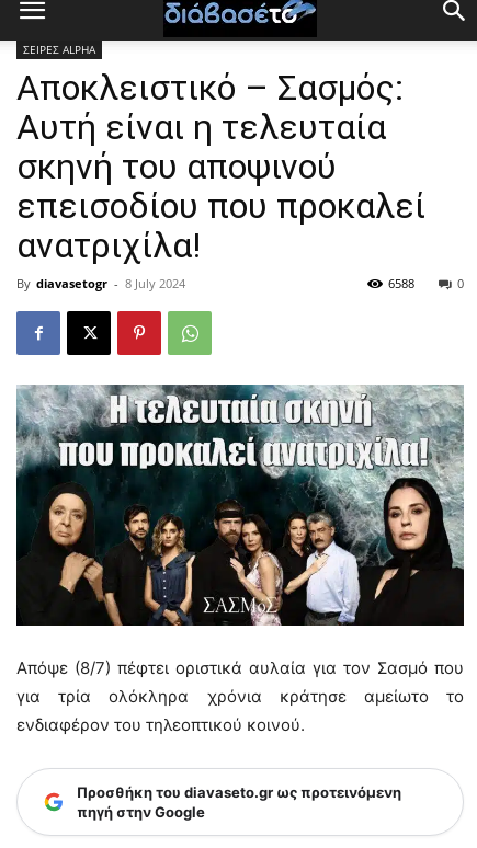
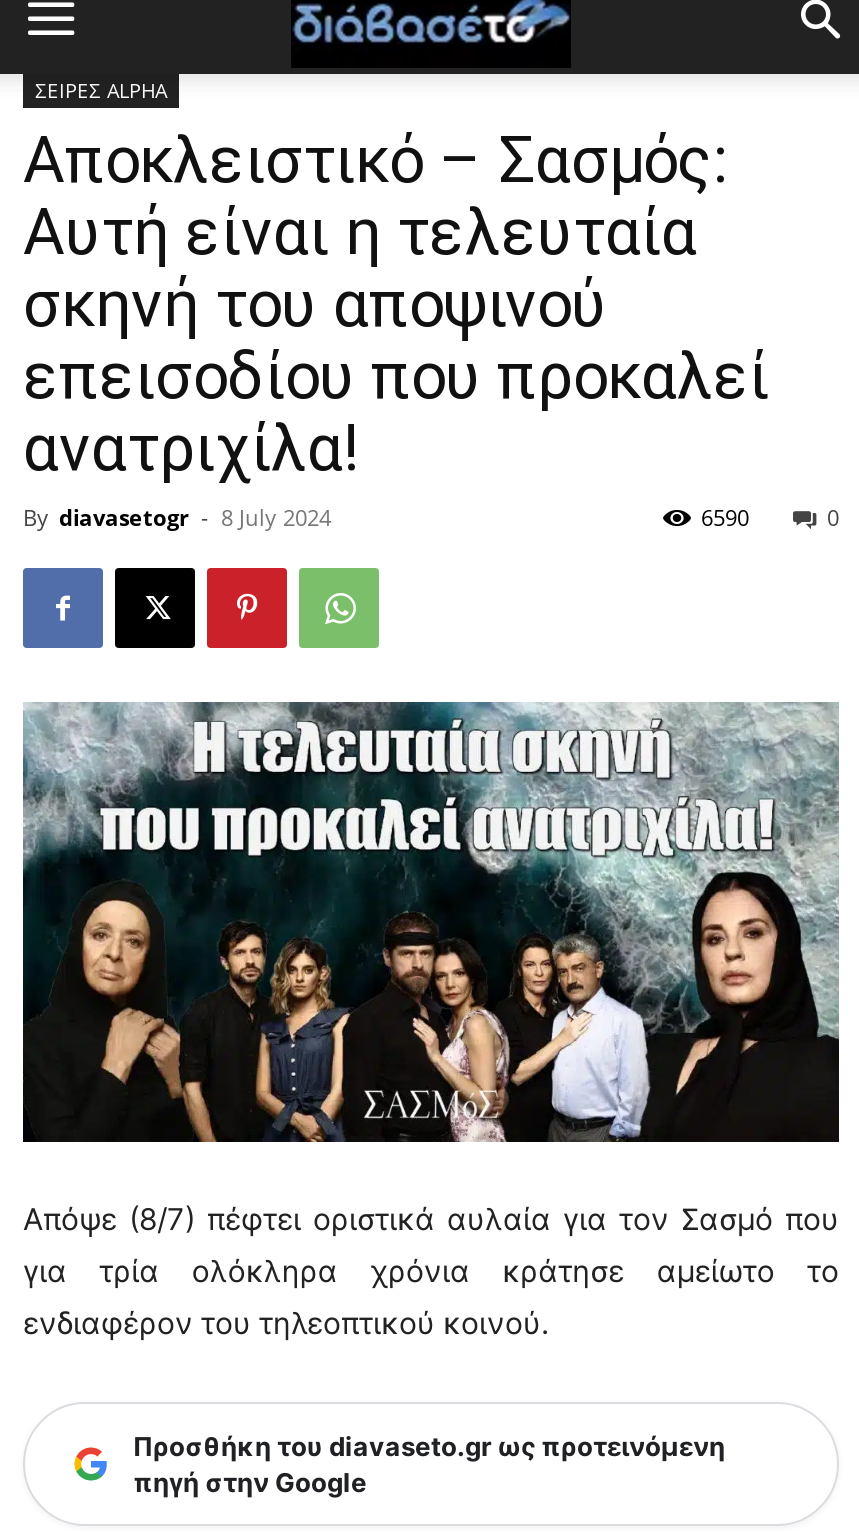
- 6588
+ 6590
